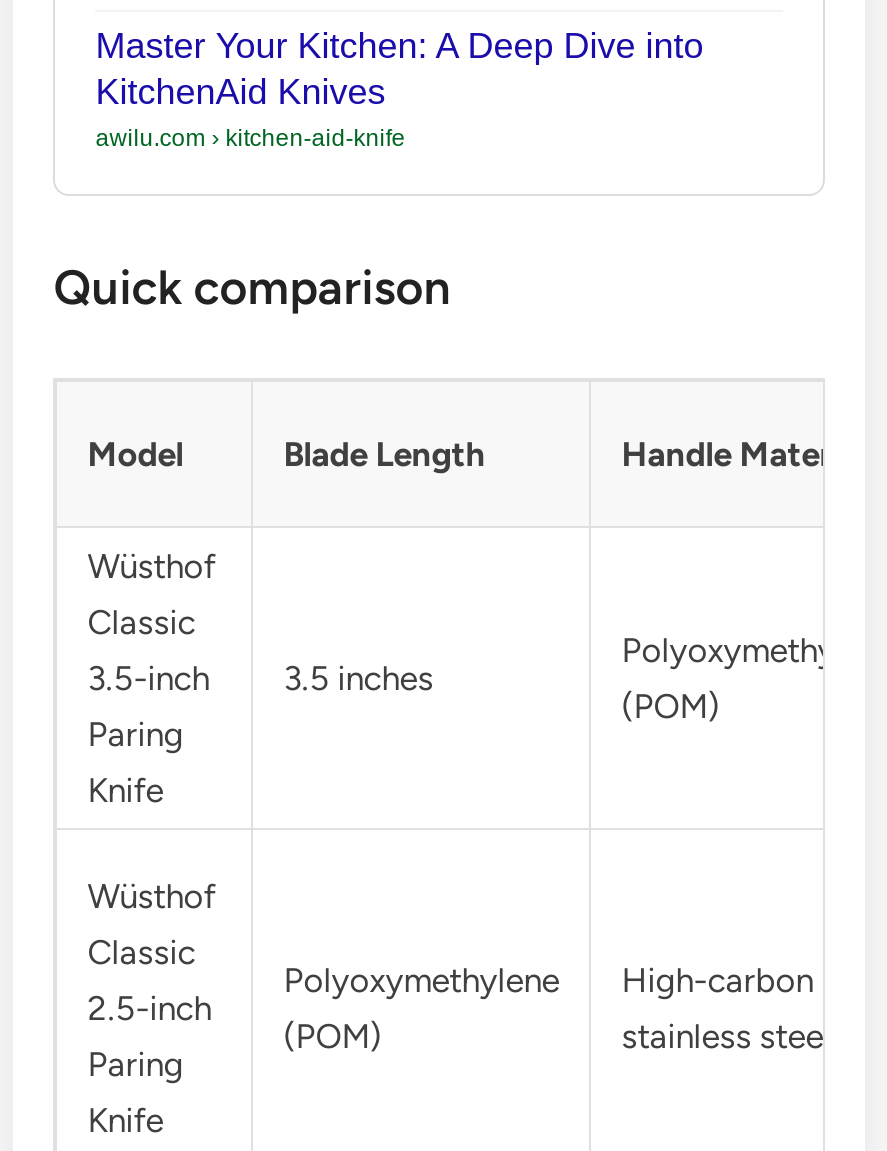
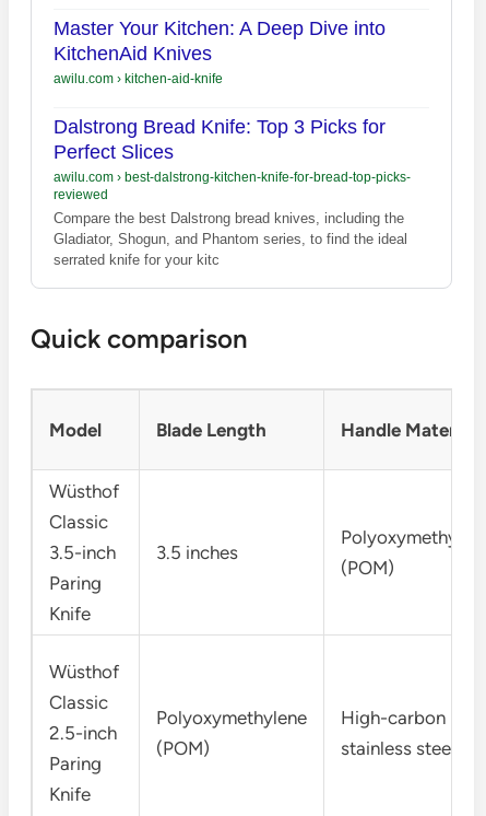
+ Dalstrong Bread Knife: Top 3 Picks for
+ Perfect Slices
+ awilu.com › best-dalstrong-kitchen-knife-for-bread-top-picks-
+ reviewed
+ Compare the best Dalstrong bread knives, including the
+ Gladiator, Shogun, and Phantom series, to find the ideal
+ serrated knife for your kitc
